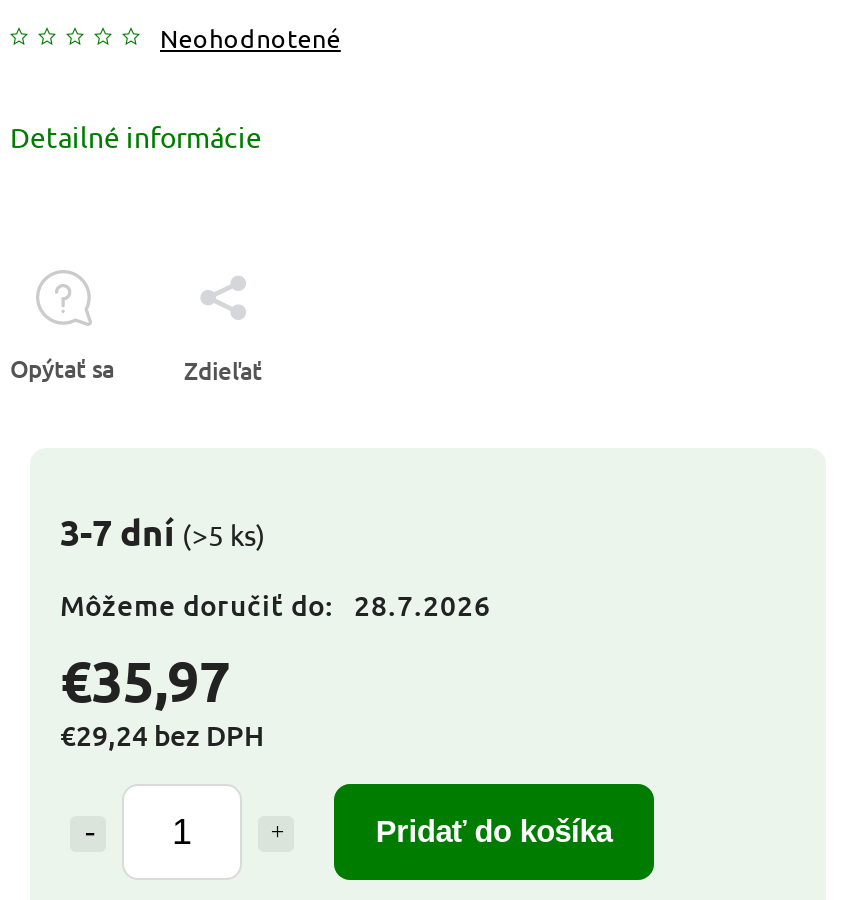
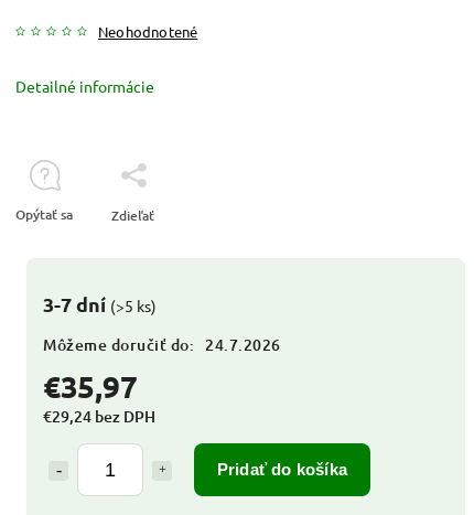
- Môžeme doručiť do: 28.7.2026
+ Môžeme doručiť do: 24.7.2026
